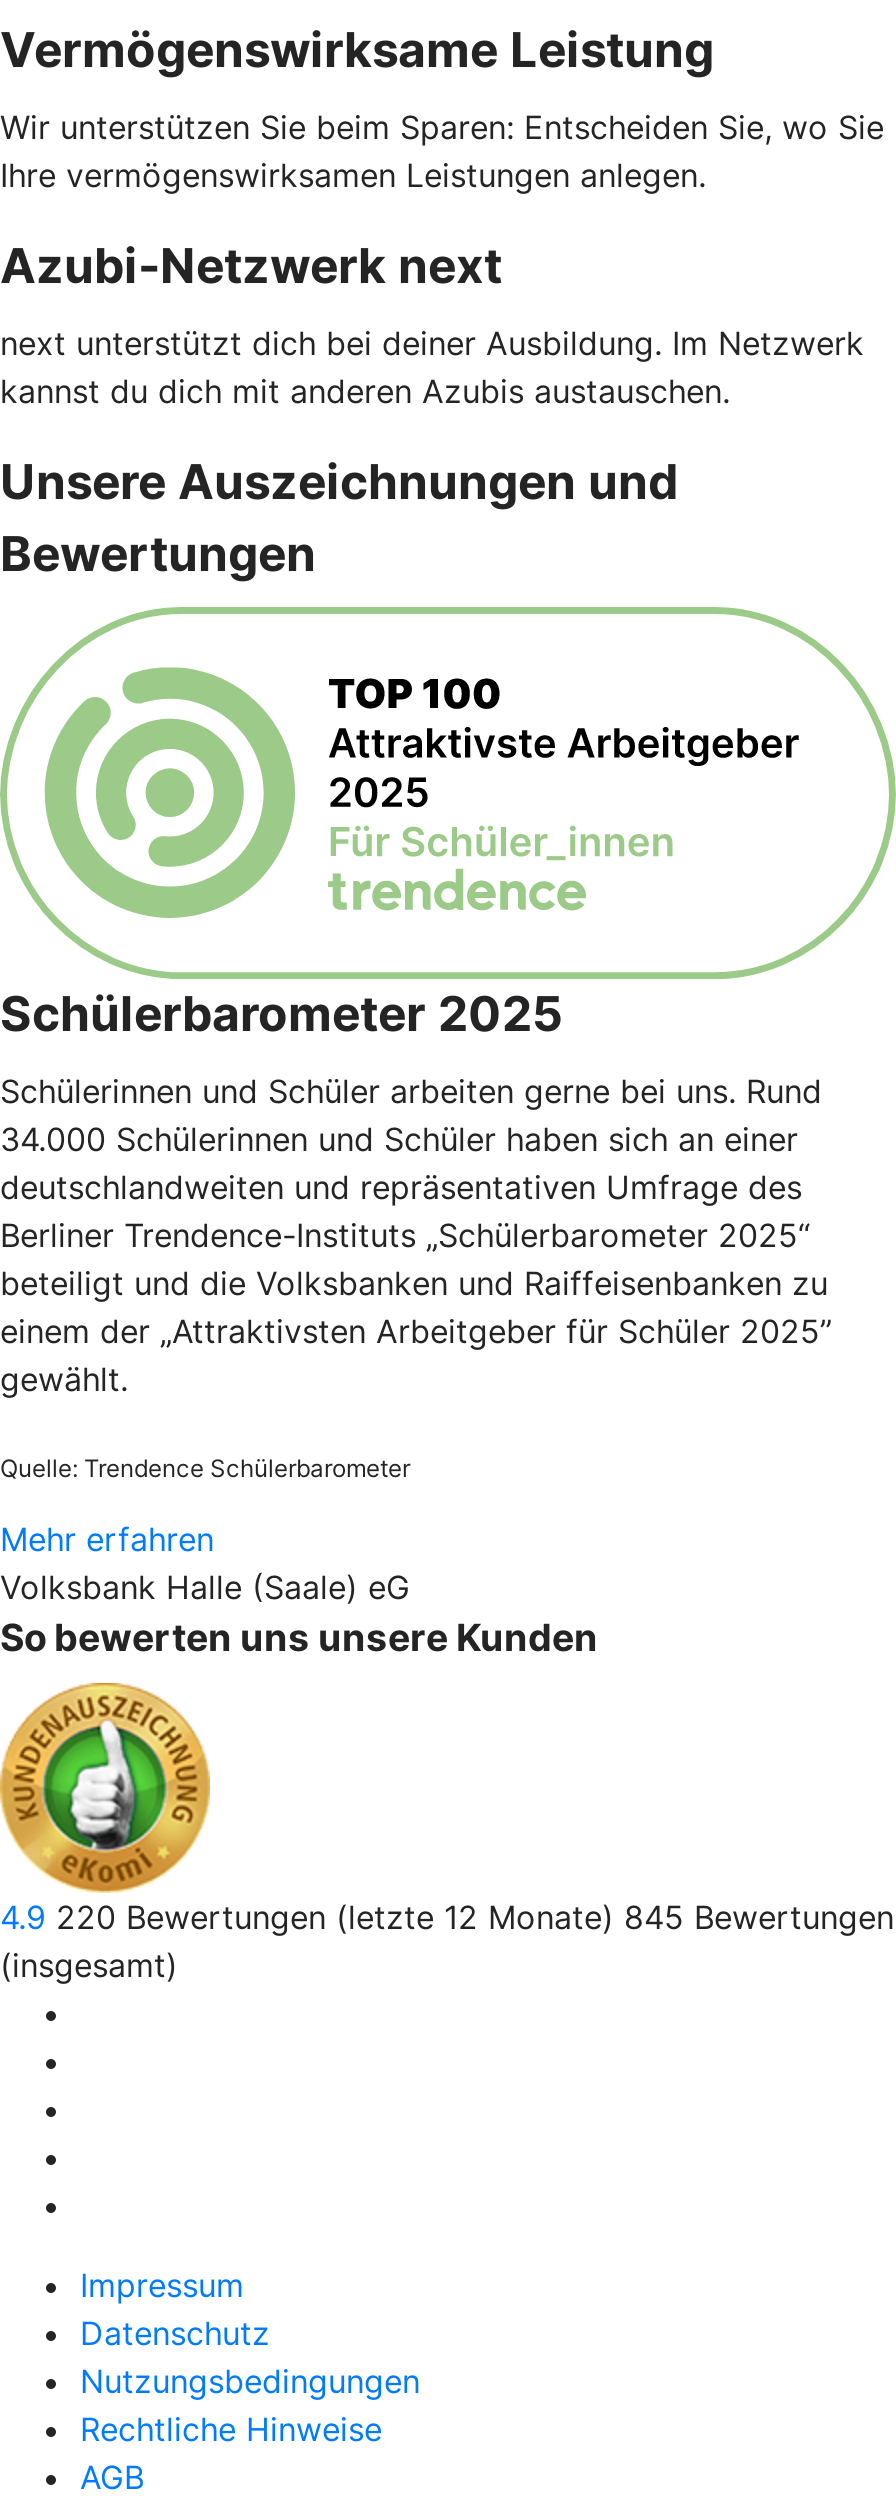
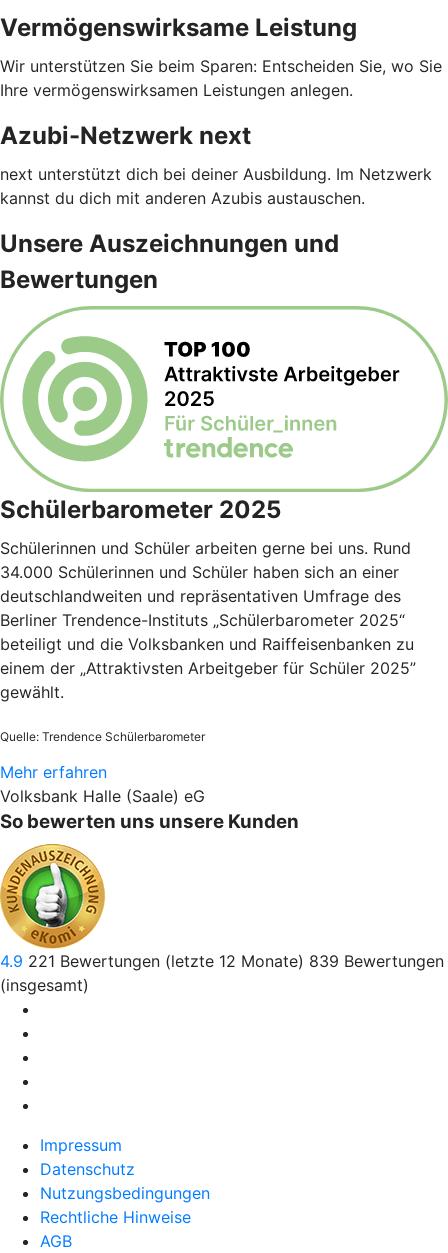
- 4.9 220 Bewertungen (letzte 12 Monate) 845 Bewertungen
+ 4.9 221 Bewertungen (letzte 12 Monate) 839 Bewertungen
